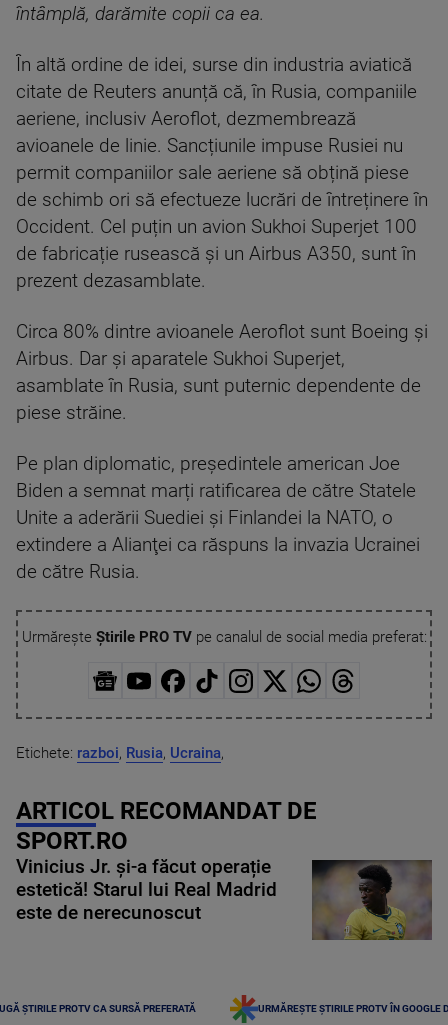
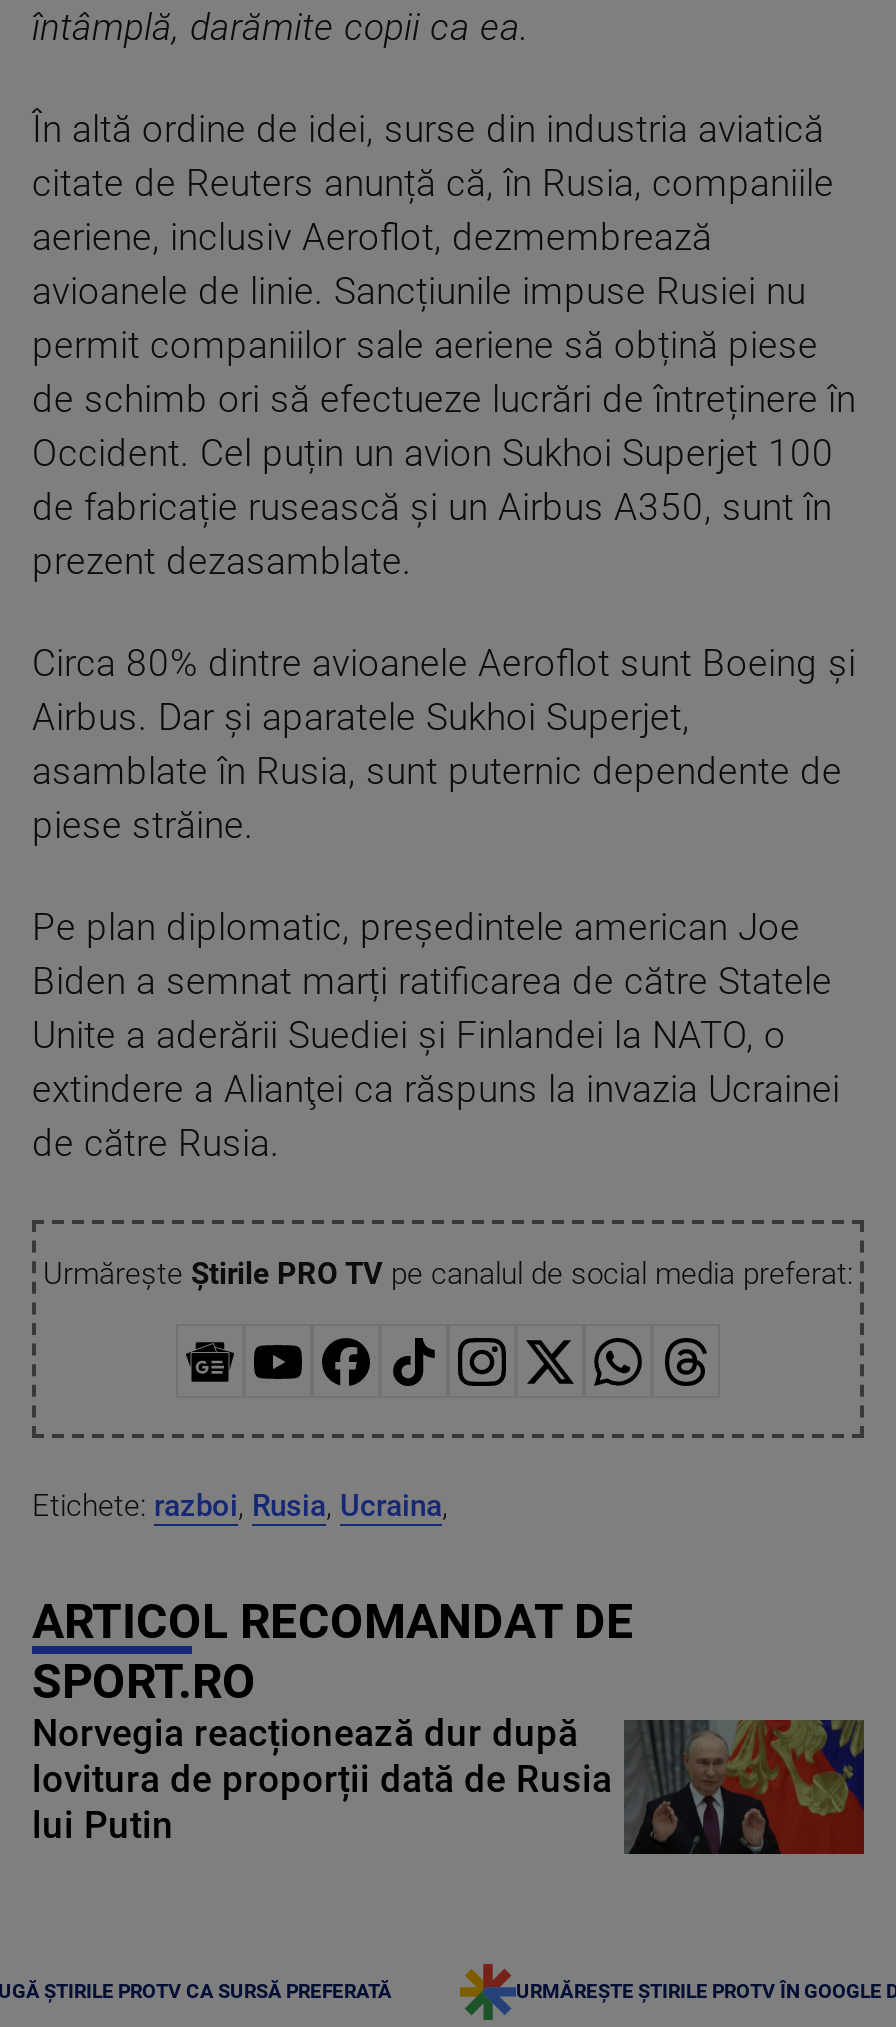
- [image]
- Vinicius Jr. și-a făcut operație
- estetică! Starul lui Real Madrid
- este de nerecunoscut
+ [image]
+ Norvegia reacționează dur după
+ lovitura de proporții dată de Rusia
+ lui Putin
